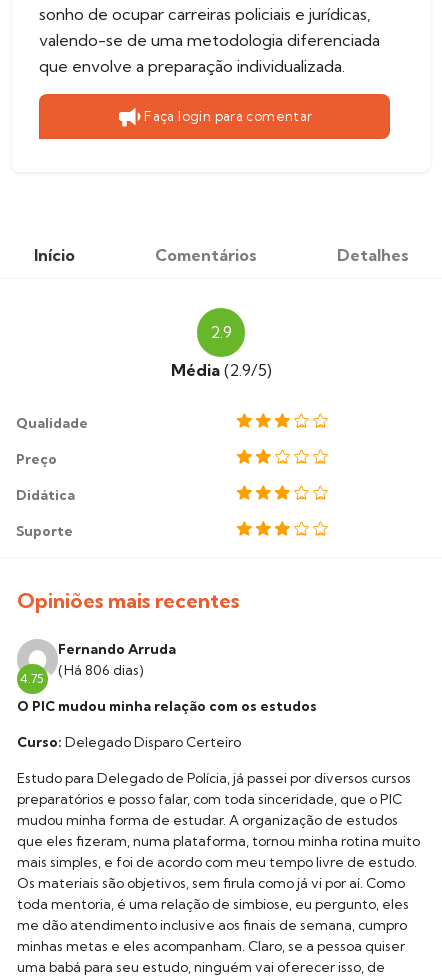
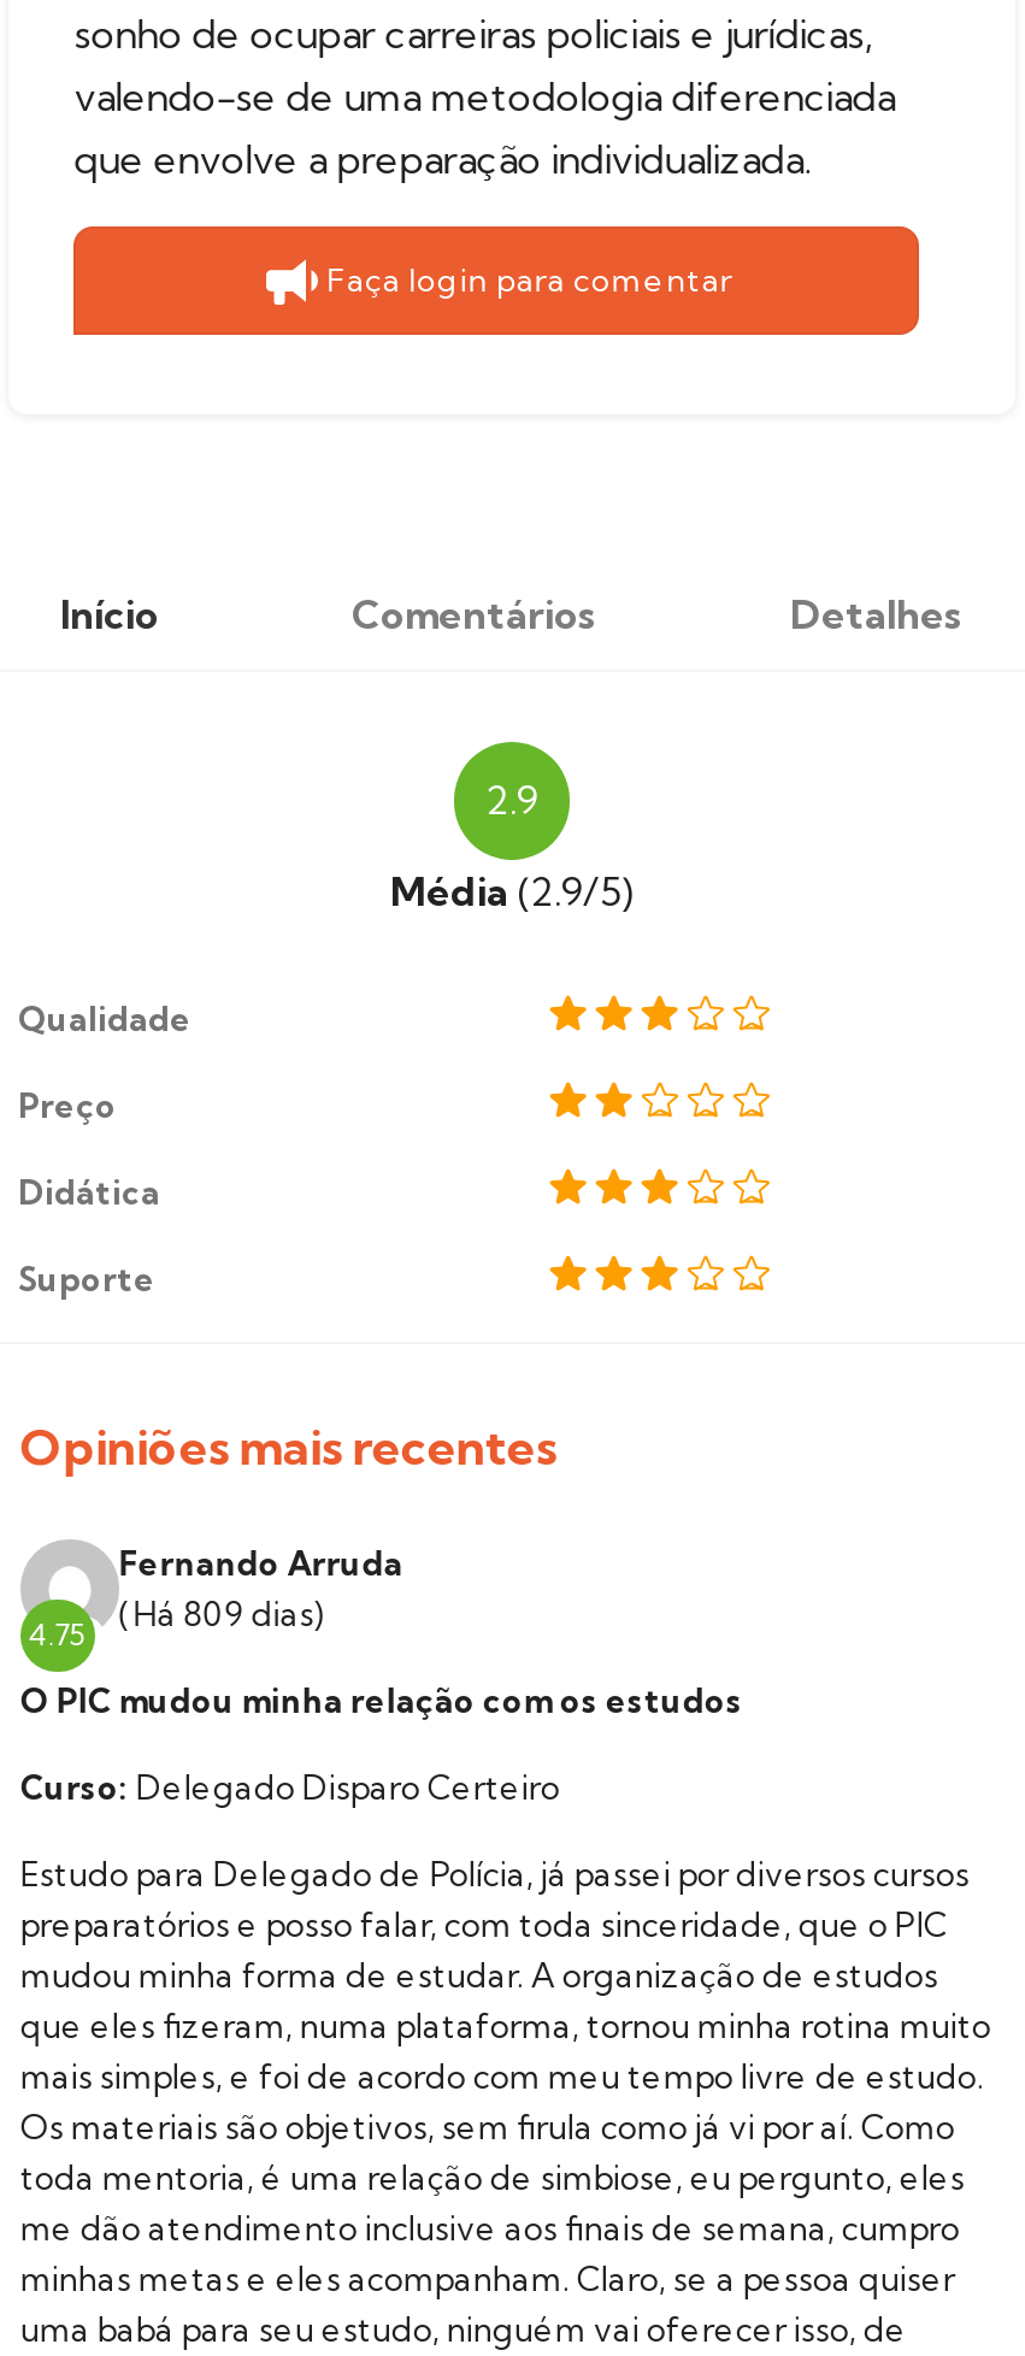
- (Há 806 dias)
+ (Há 809 dias)
